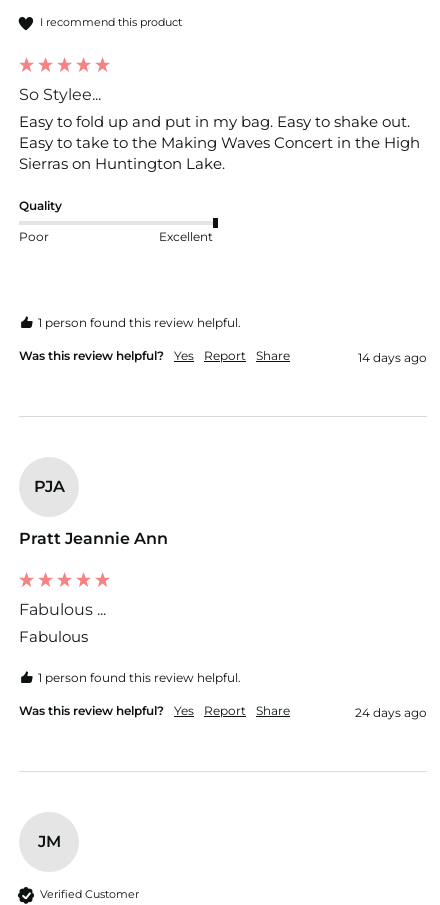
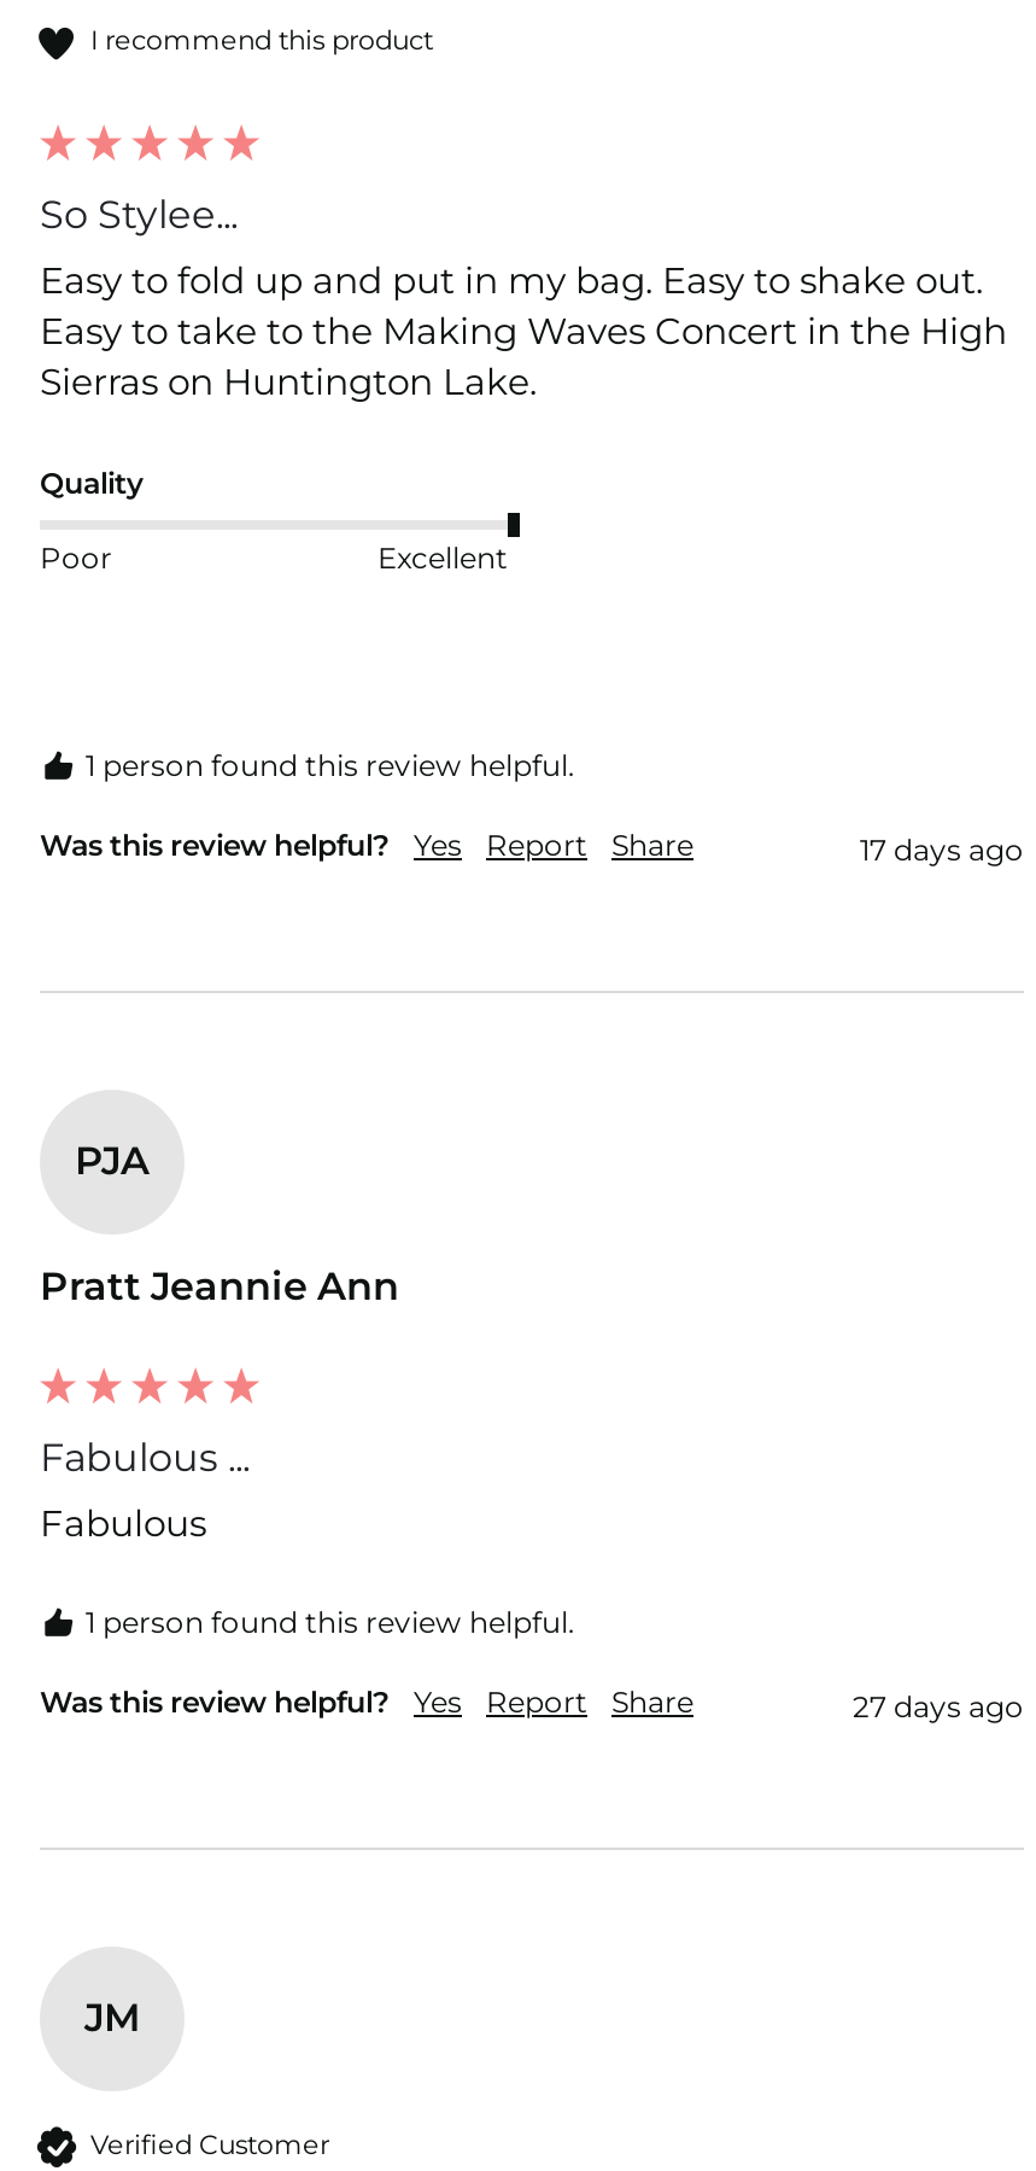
- 14 days ago
+ 17 days ago

- 24 days ago
+ 27 days ago
